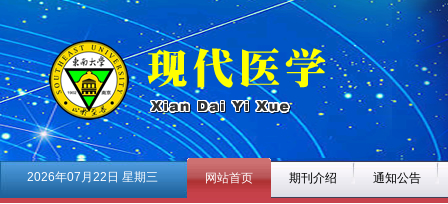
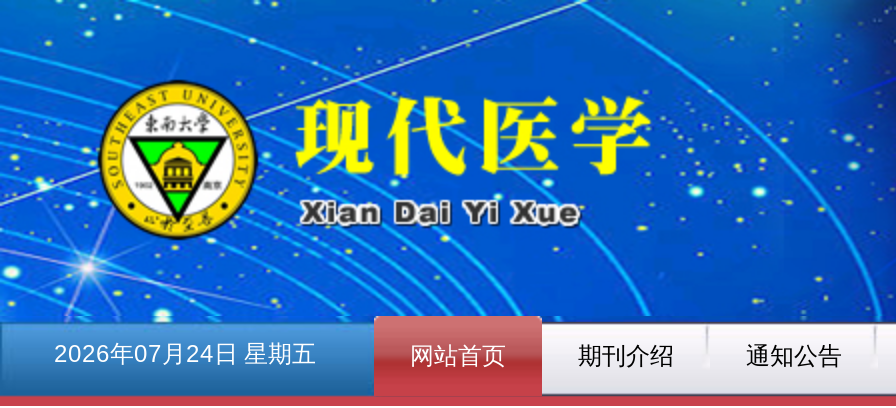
- 2026年07月22日 星期三
+ 2026年07月24日 星期五
